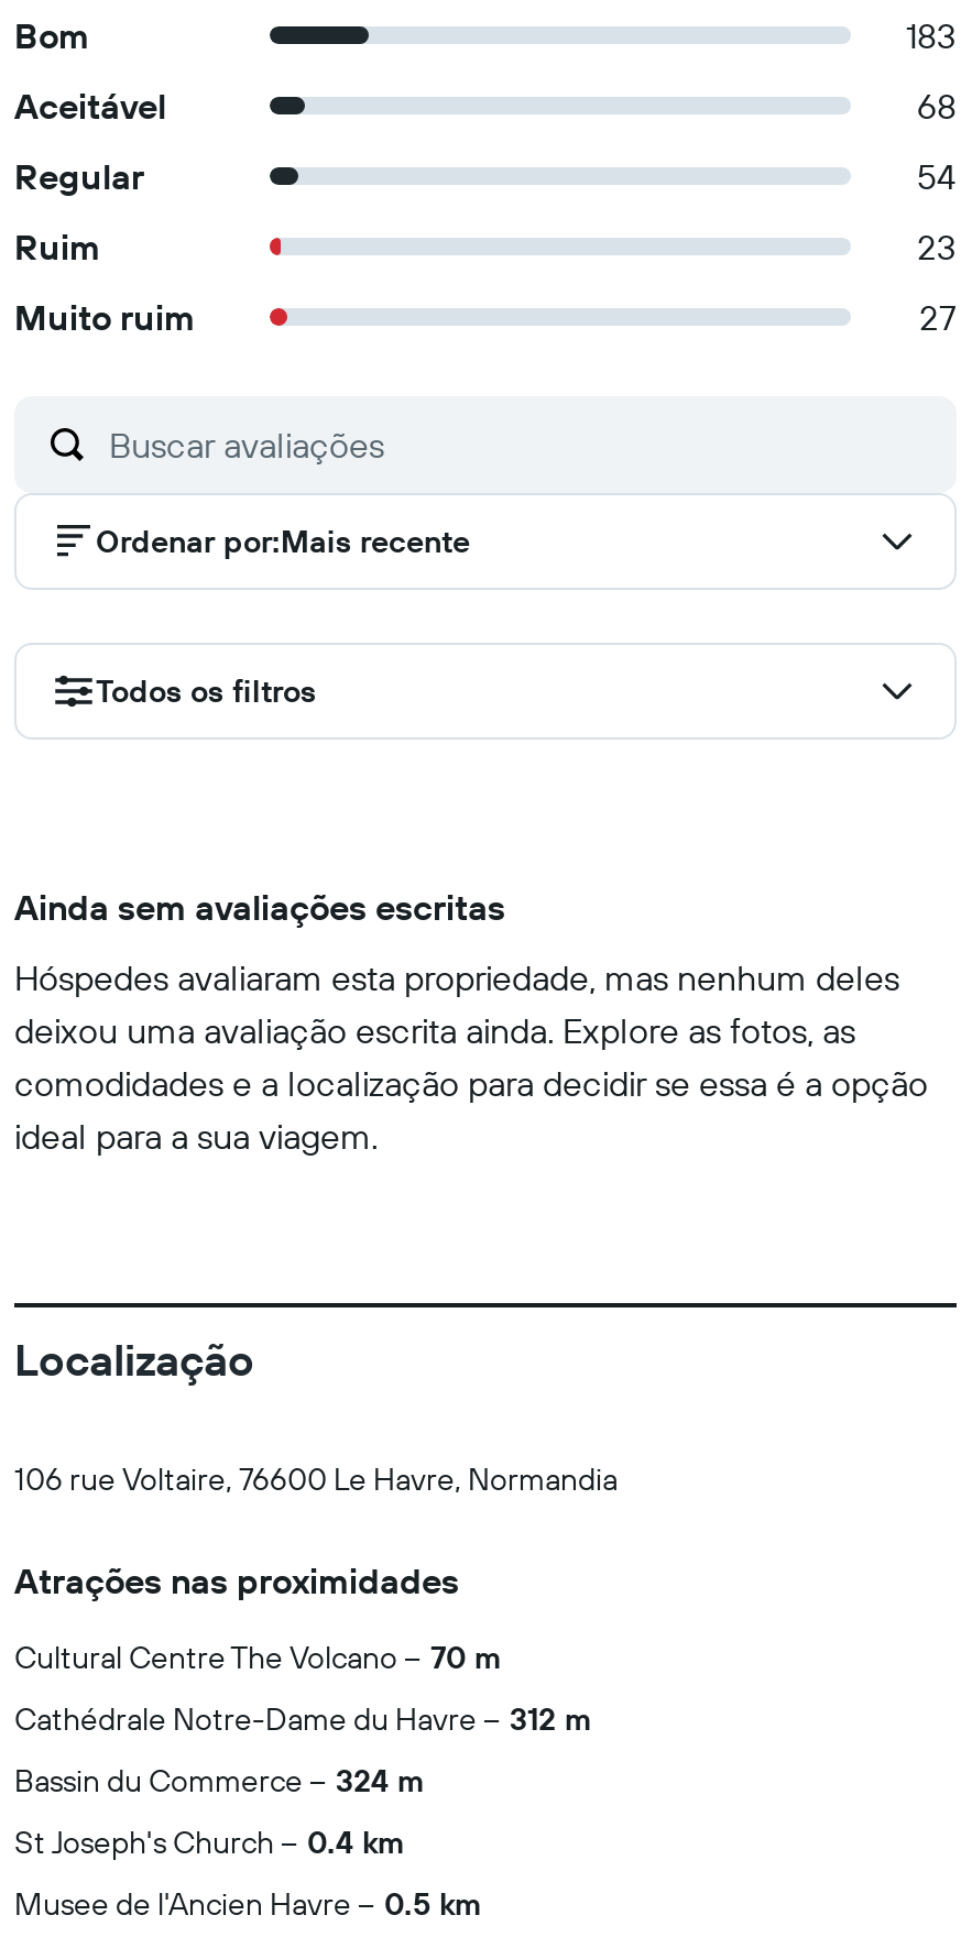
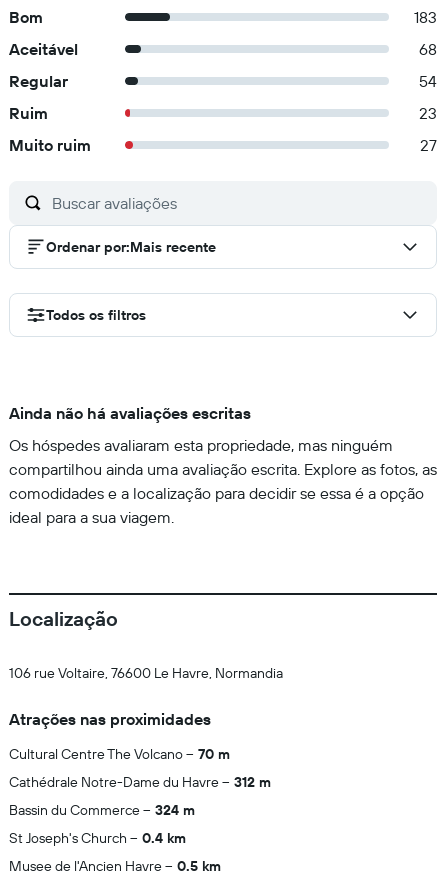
- Ainda sem avaliações escritas
+ Ainda não há avaliações escritas

- Hóspedes avaliaram esta propriedade, mas nenhum deles
- deixou uma avaliação escrita ainda. Explore as fotos, as
+ Os hóspedes avaliaram esta propriedade, mas ninguém
+ compartilhou ainda uma avaliação escrita. Explore as fotos, as
